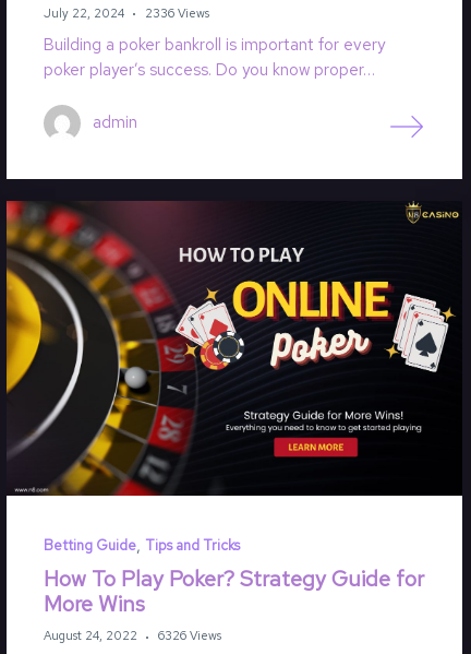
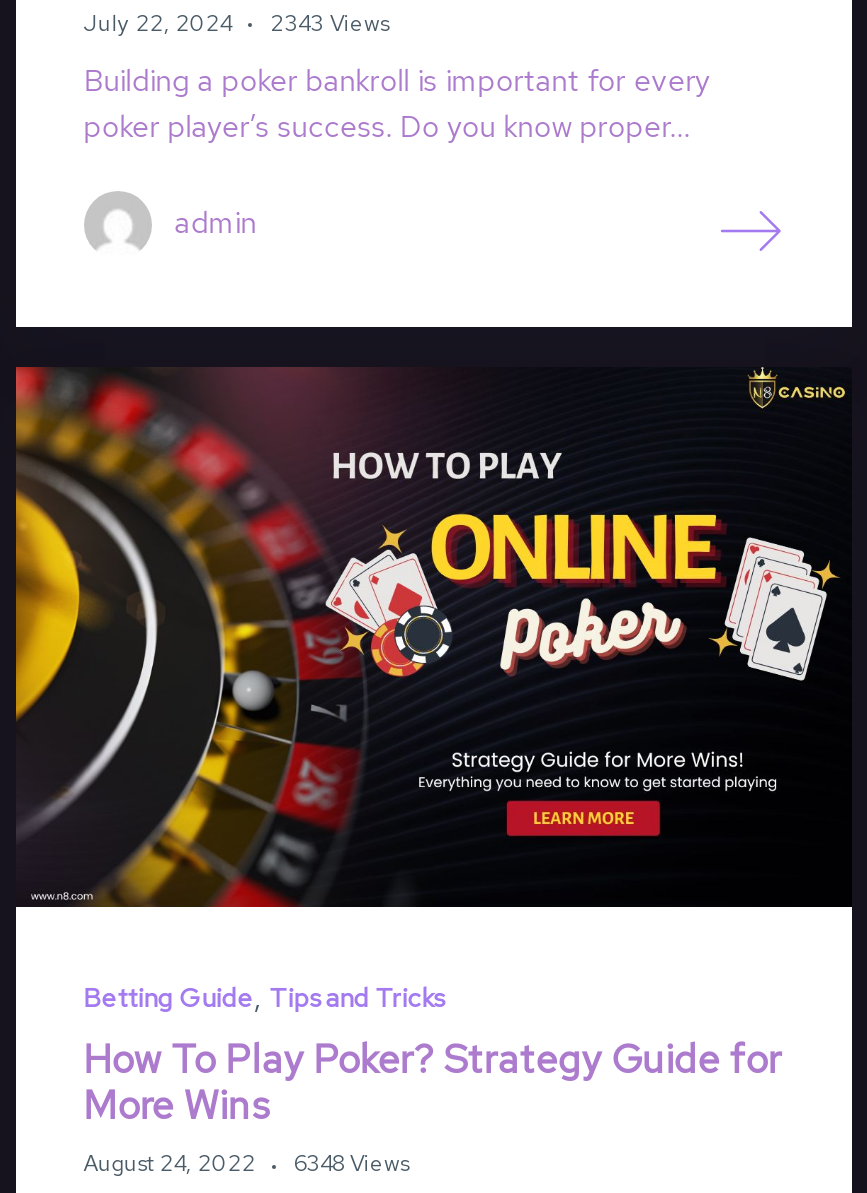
- July 22, 2024 2336 Views
+ July 22, 2024 2343 Views

- August 24, 2022 6326 Views
+ August 24, 2022 6348 Views
